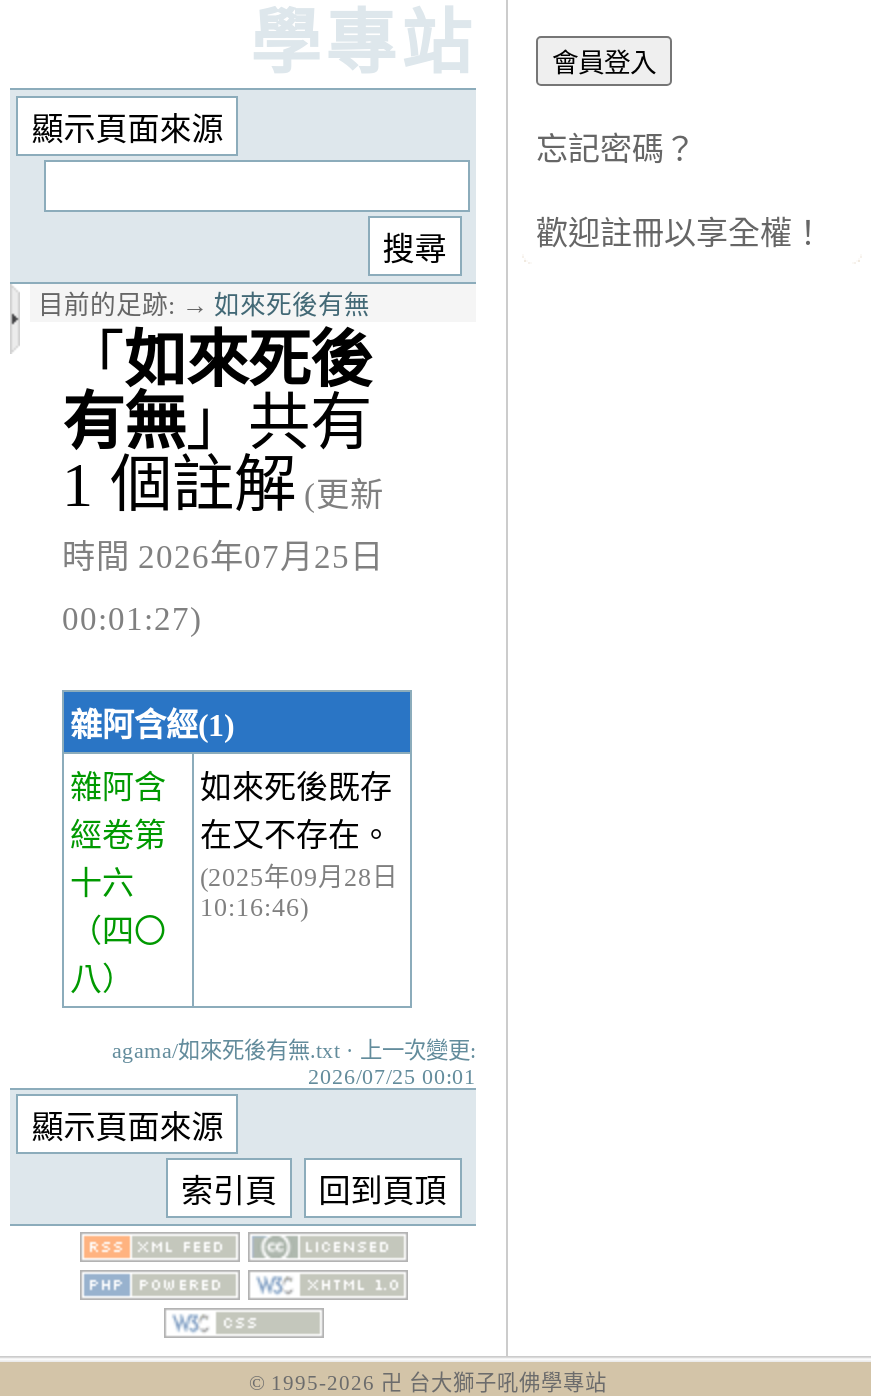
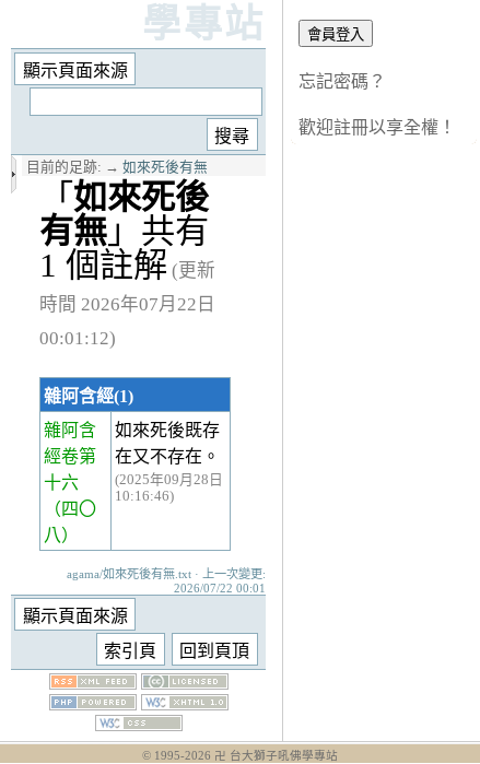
- 時間 2026年07月25日
+ 時間 2026年07月22日

- 00:01:27)
+ 00:01:12)

- 2026/07/25 00:01
+ 2026/07/22 00:01
